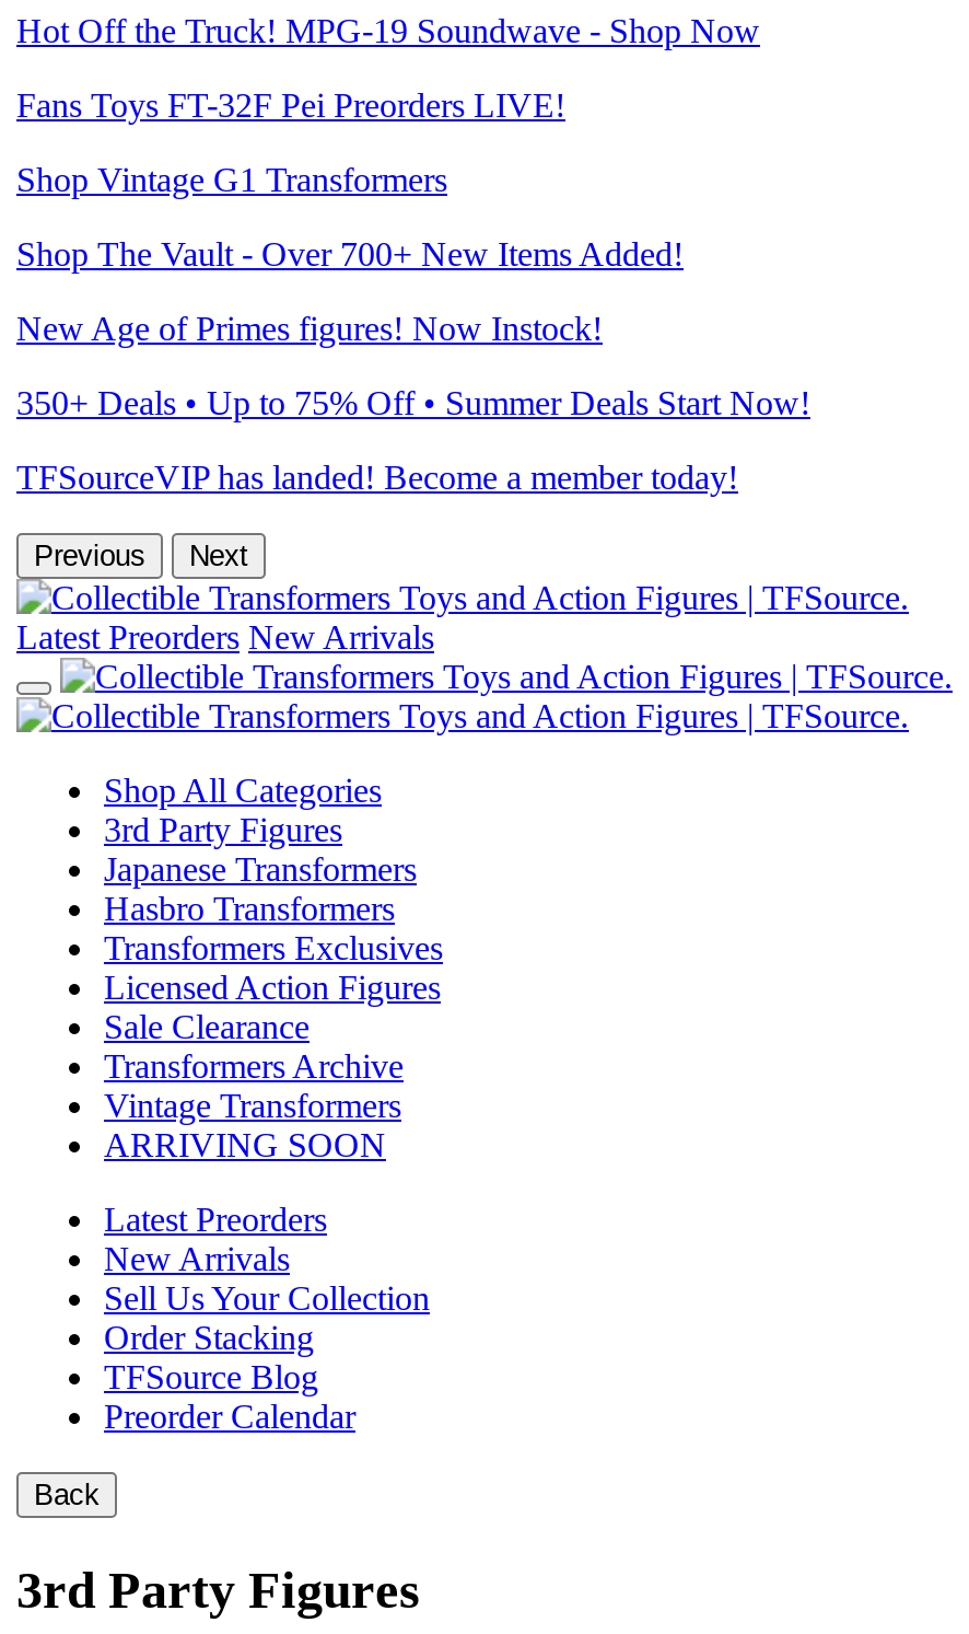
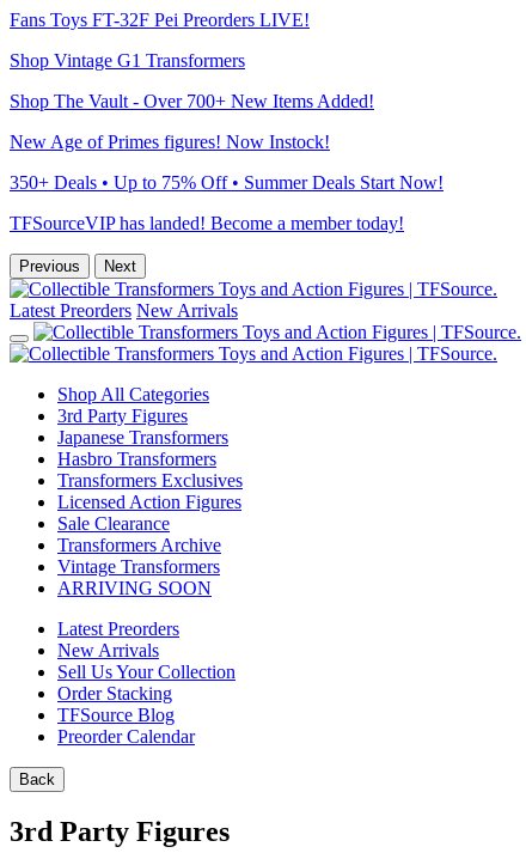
- Hot Off the Truck! MPG-19 Soundwave - Shop Now
